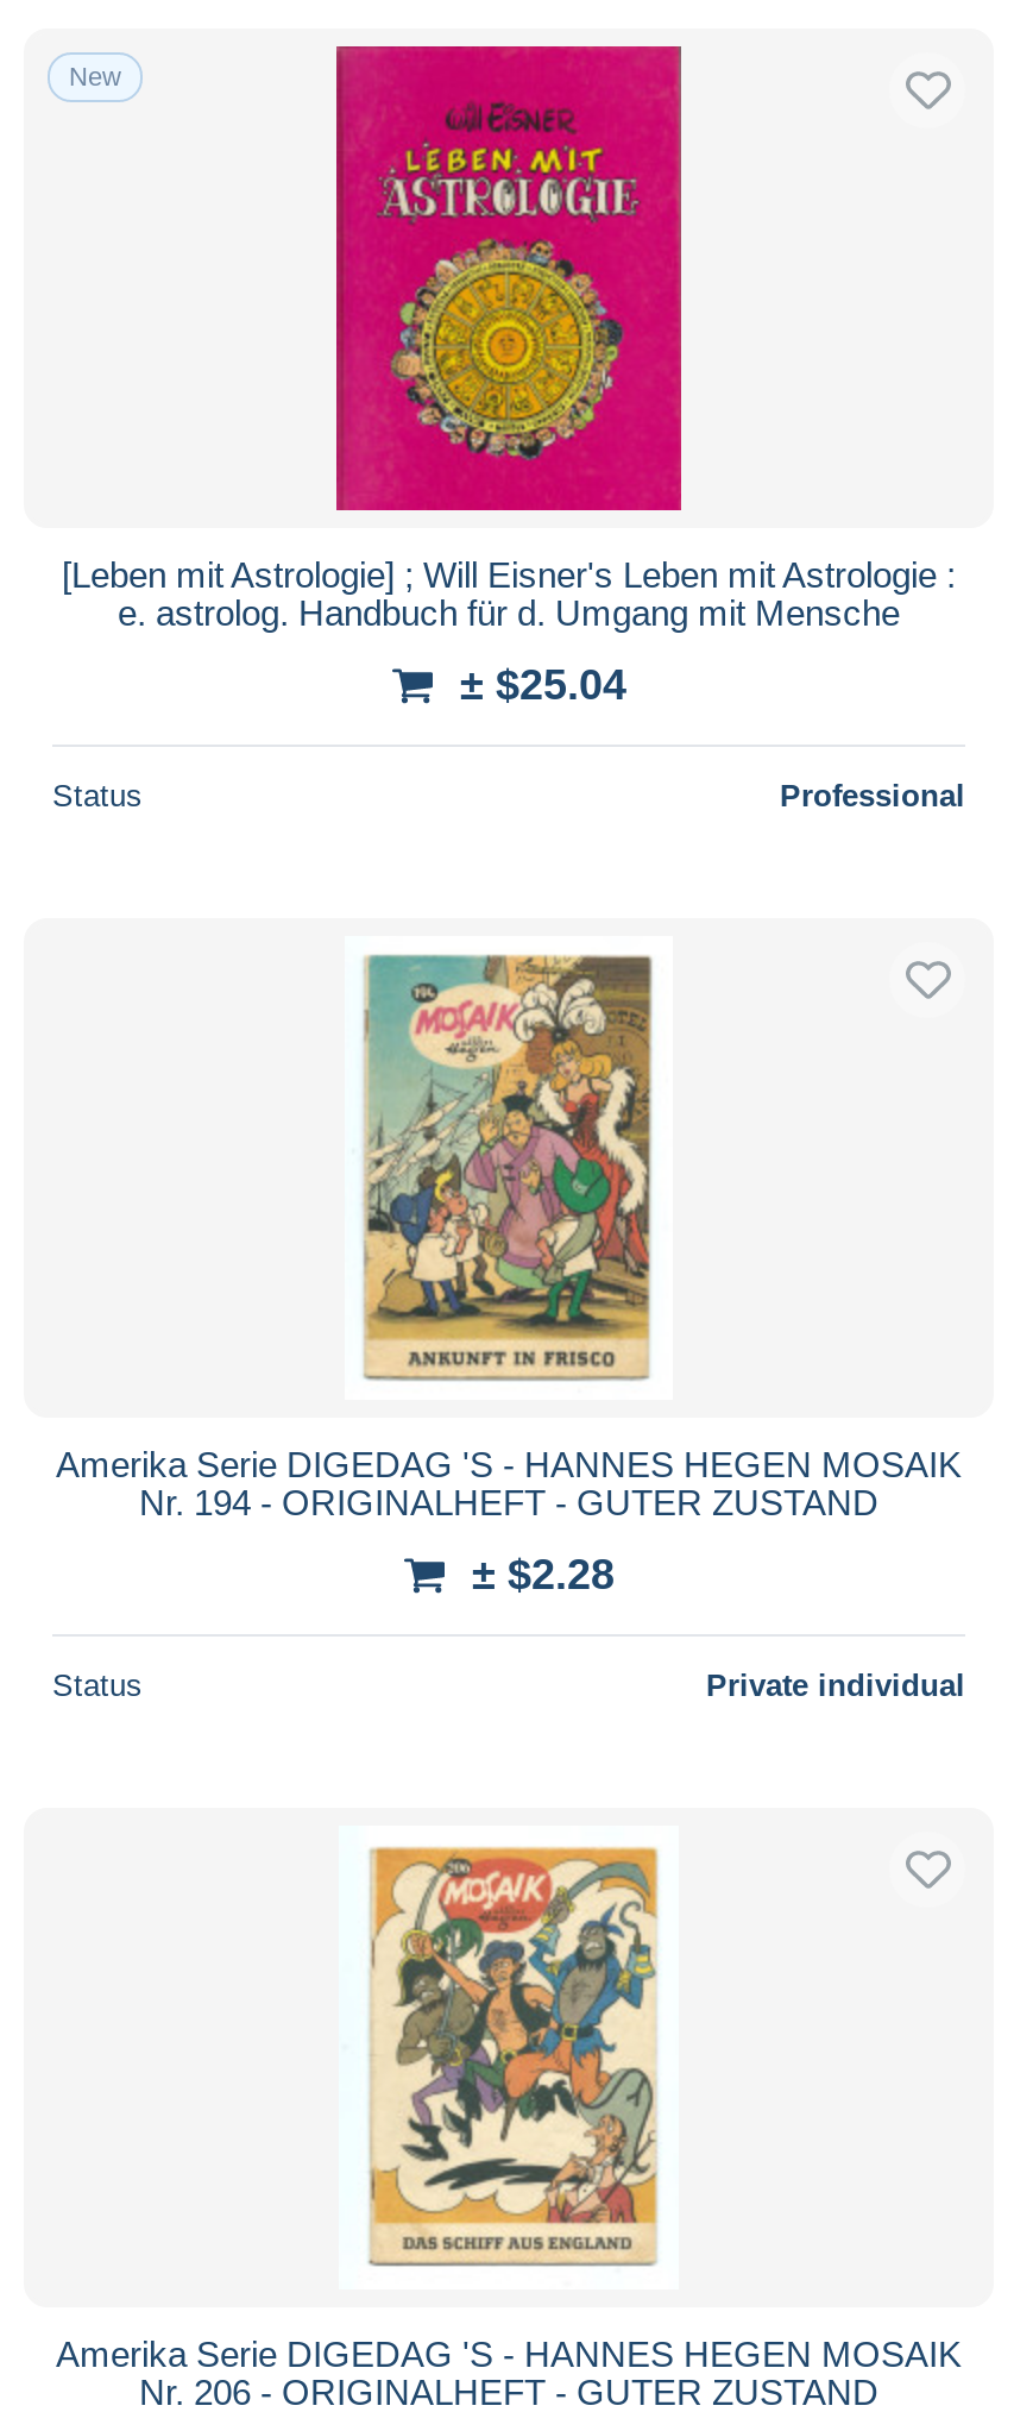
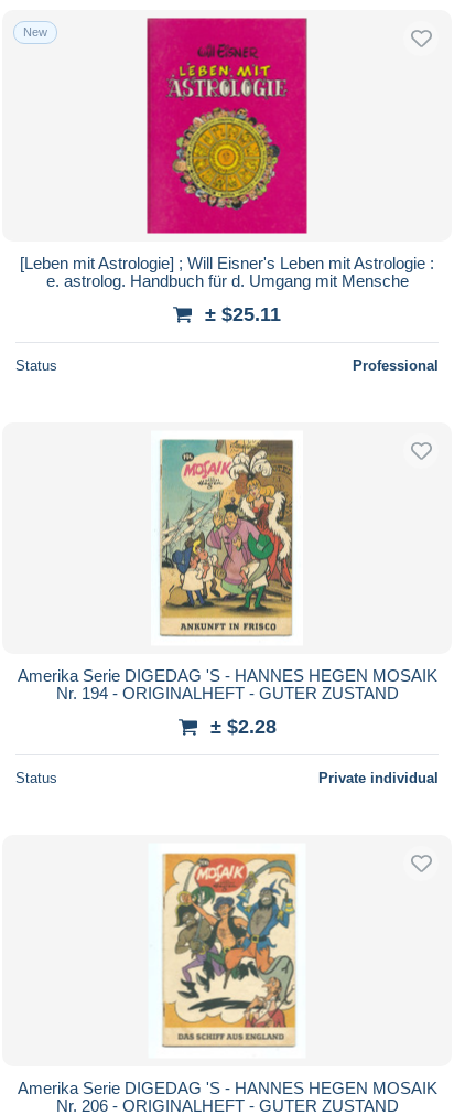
- ± $25.04
+ ± $25.11
